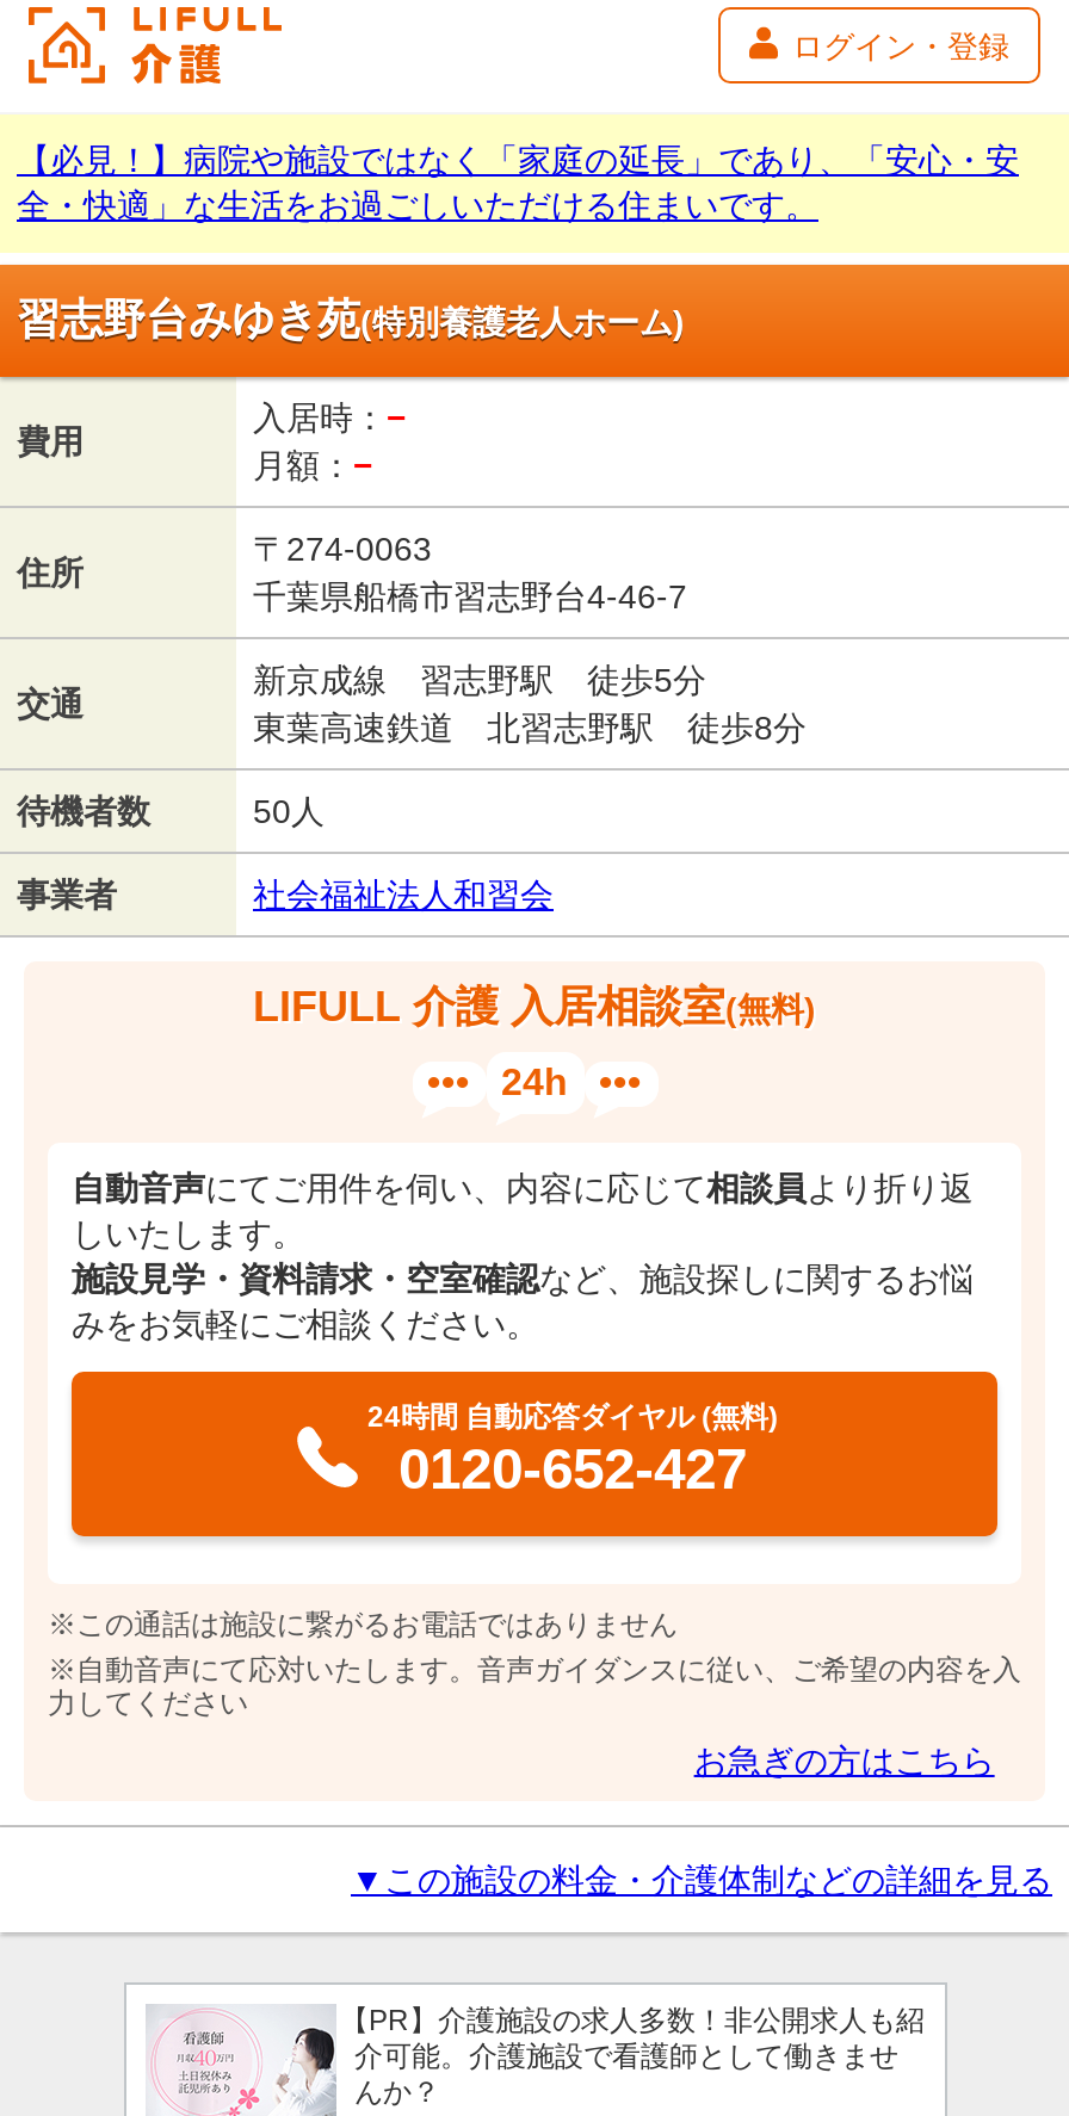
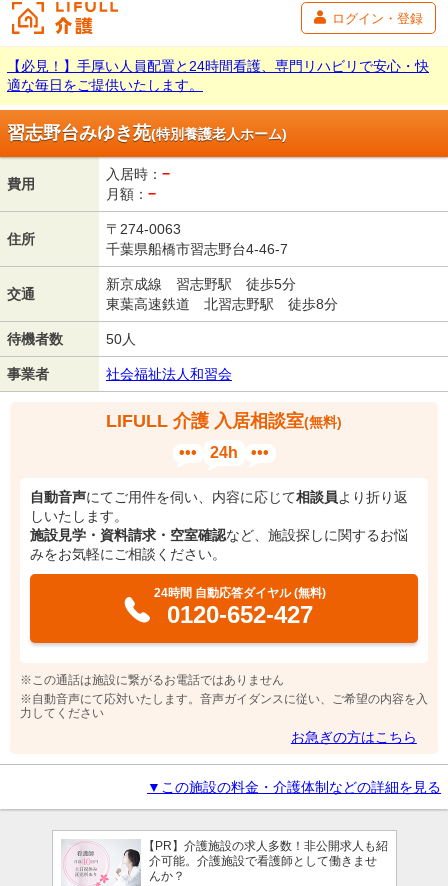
- 【必見！】病院や施設ではなく「家庭の延長」であり、「安心・安
- 全・快適」な生活をお過ごしいただける住まいです。
+ 【必見！】手厚い人員配置と24時間看護、専門リハビリで安心・快
+ 適な毎日をご提供いたします。
